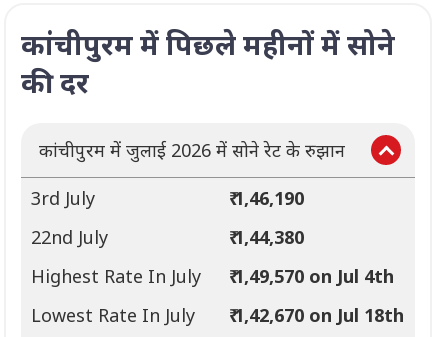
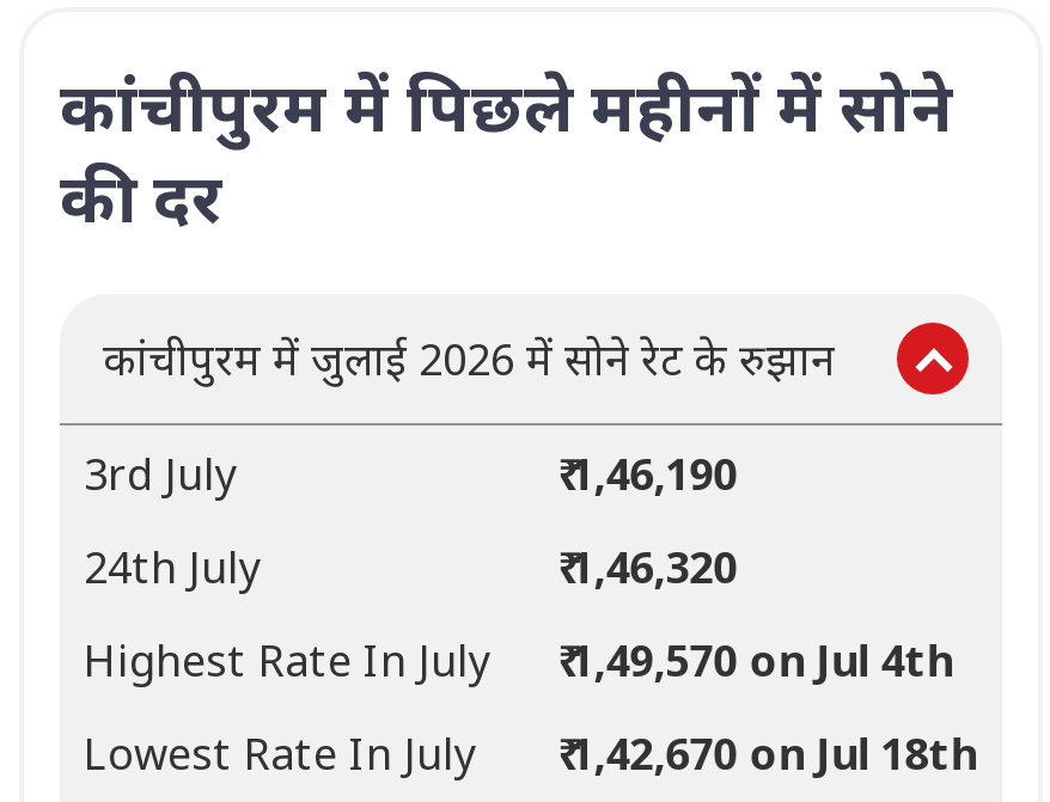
- 22nd July
+ 24th July

- ₹ 1,44,380
+ ₹ 1,46,320
